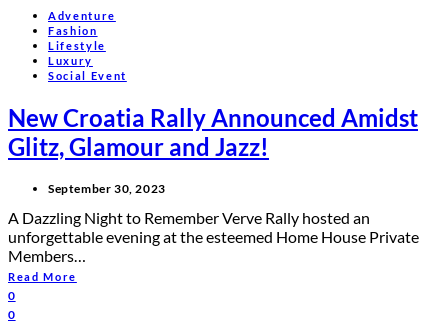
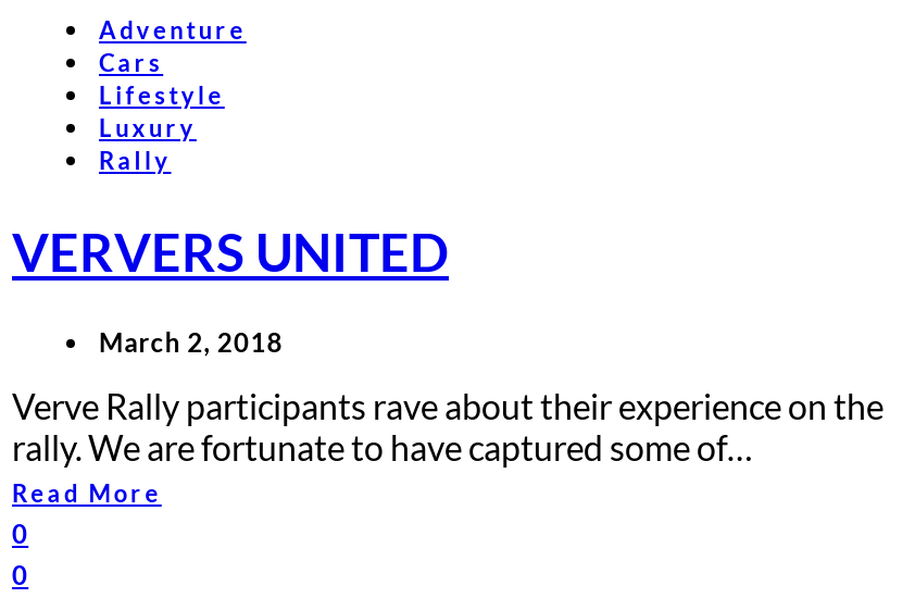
- Fashion
+ Cars

- Social Event
+ Rally

- New Croatia Rally Announced Amidst
- Glitz, Glamour and Jazz!
+ VERVERS UNITED

- September 30, 2023
+ March 2, 2018

- A Dazzling Night to Remember Verve Rally hosted an
- unforgettable evening at the esteemed Home House Private
- Members…
+ Verve Rally participants rave about their experience on the
+ rally. We are fortunate to have captured some of…
